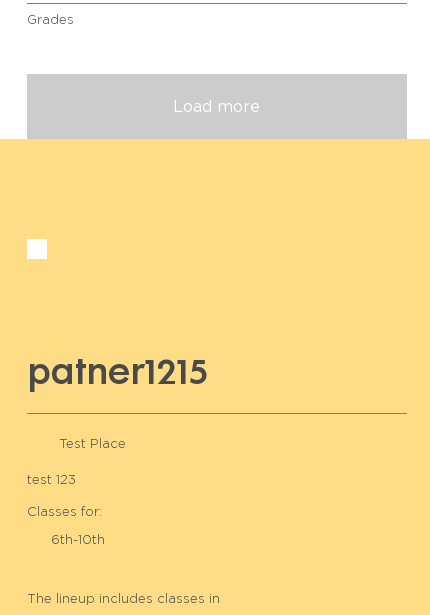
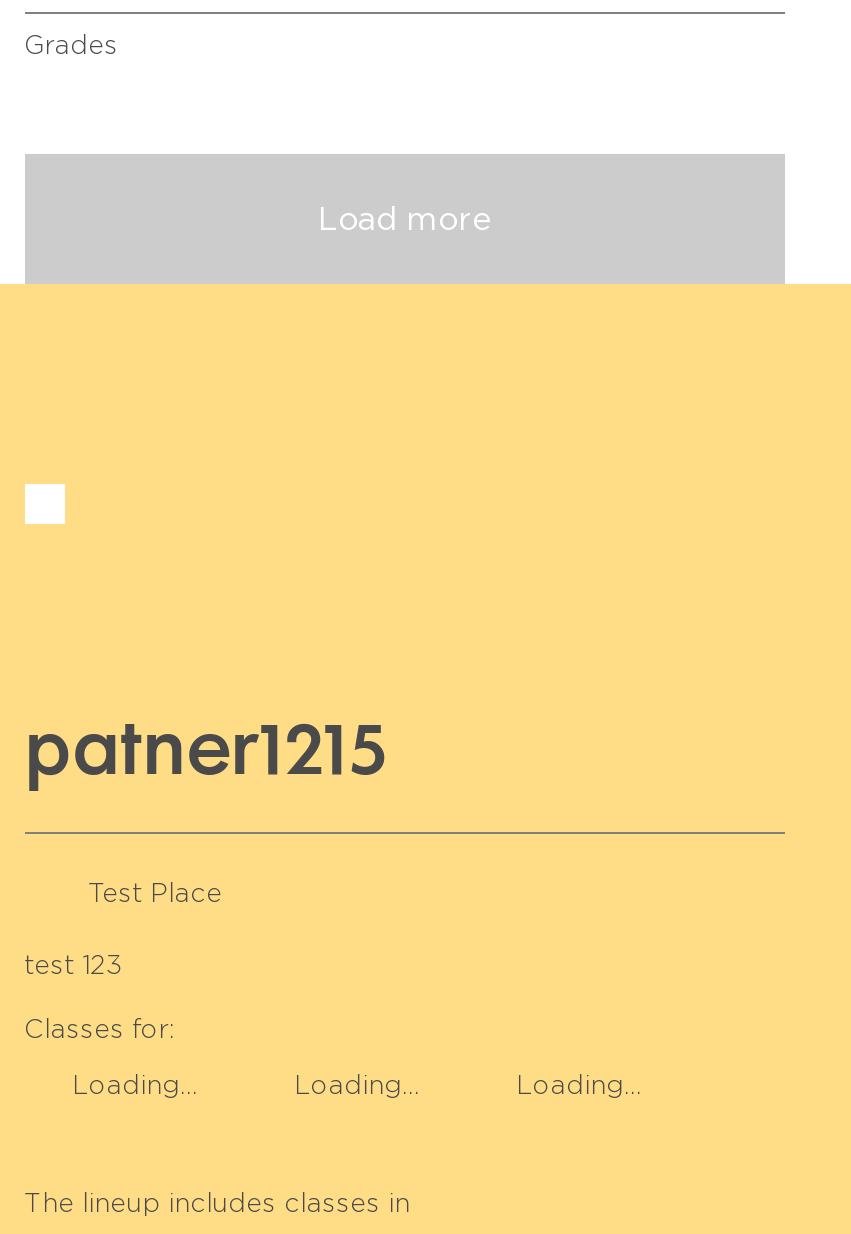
- 6th-10th
+ Loading...
+ Loading...
+ Loading...
